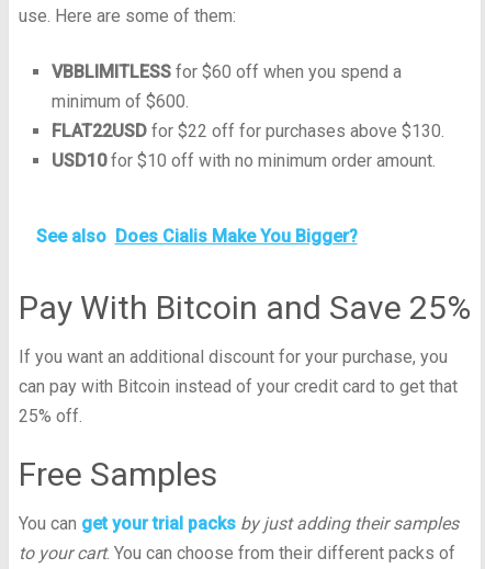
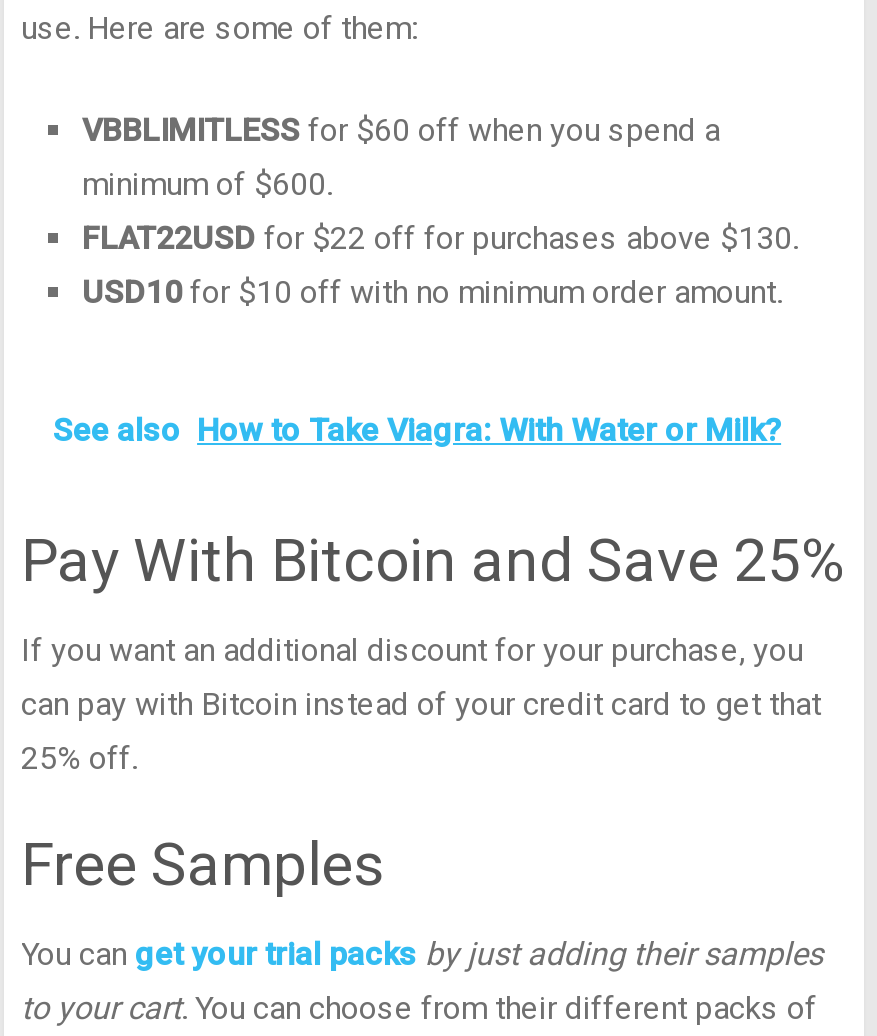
- See also Does Cialis Make You Bigger?
+ See also How to Take Viagra: With Water or Milk?
